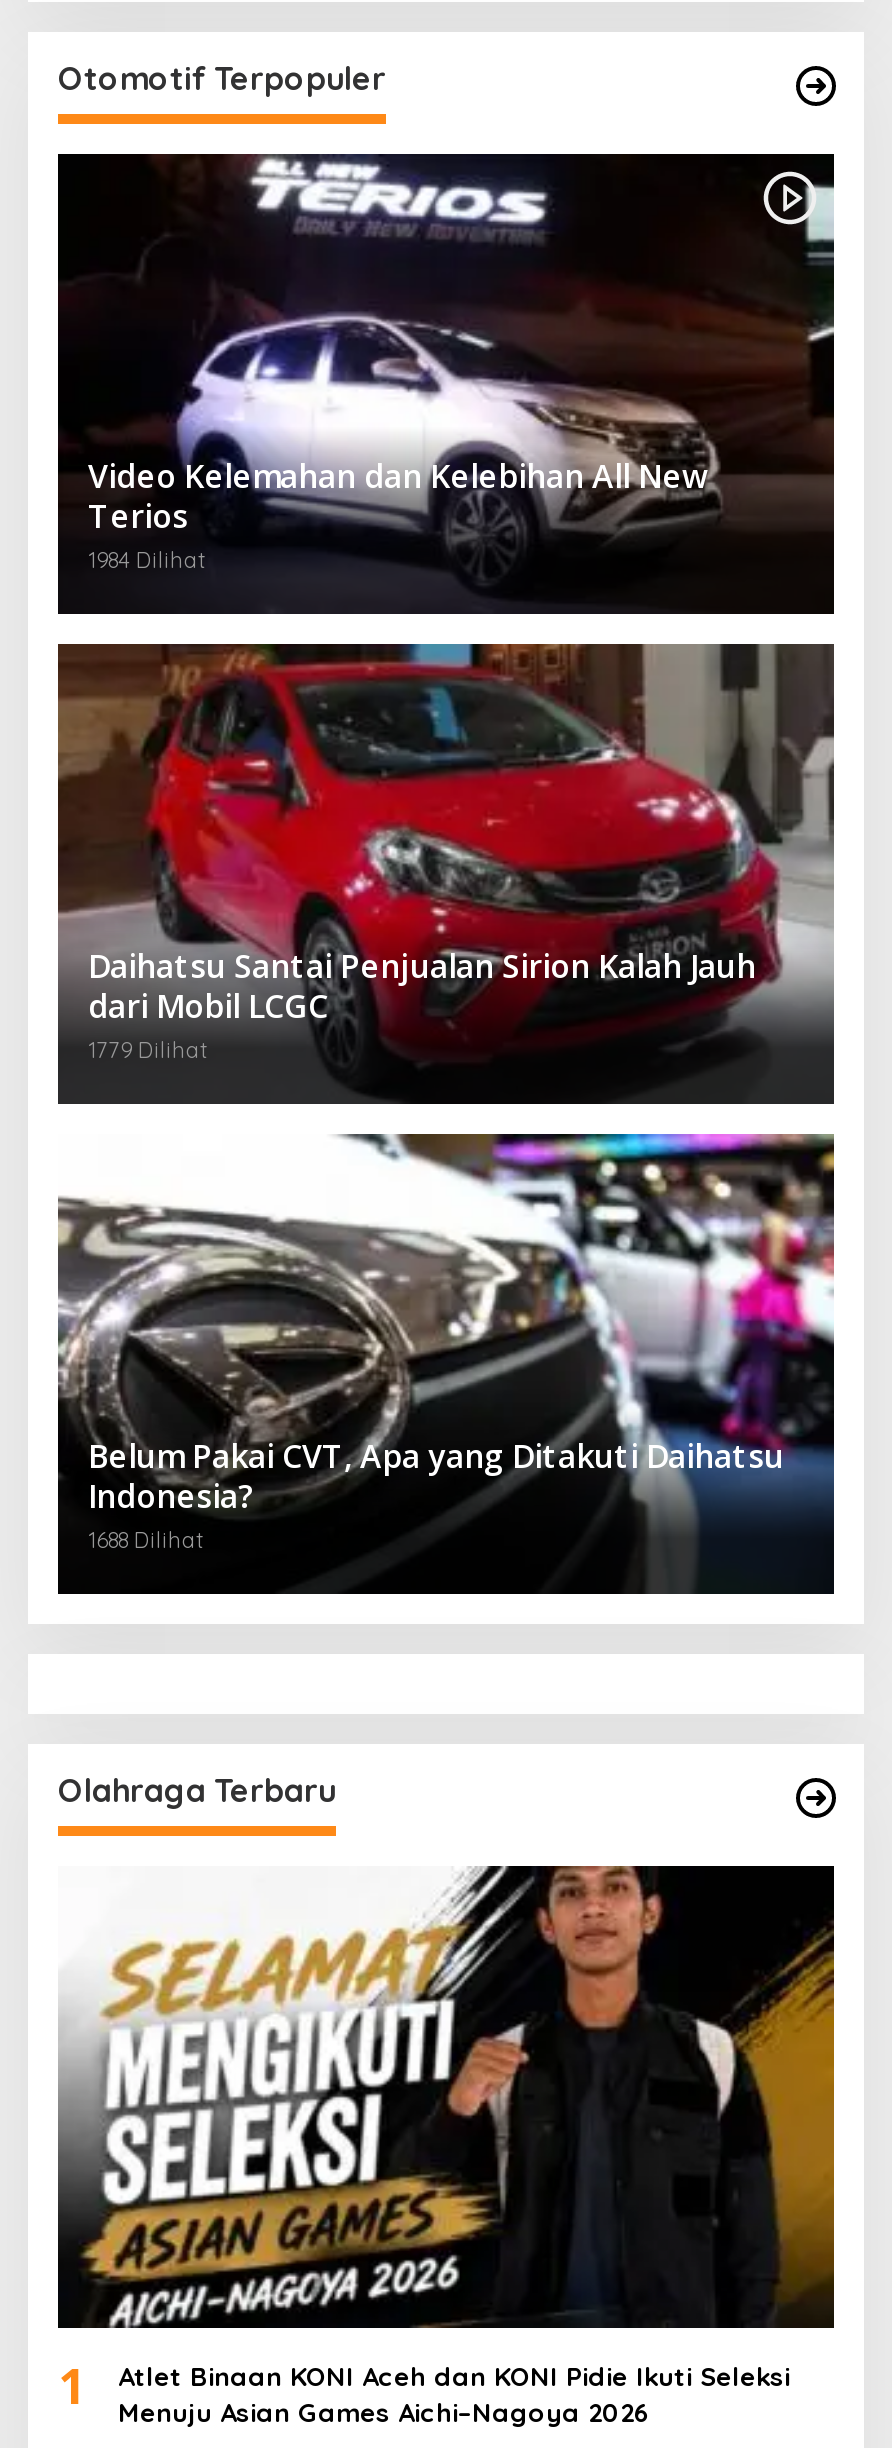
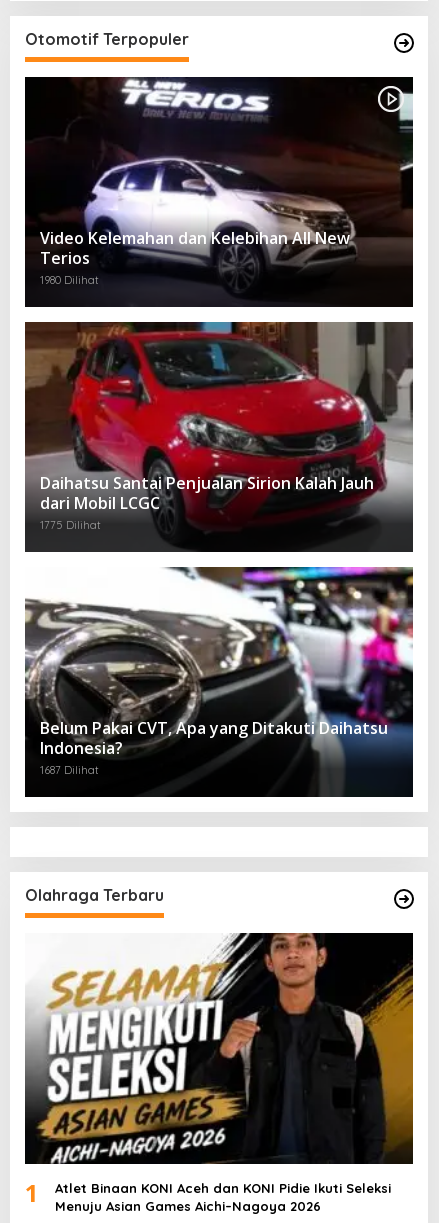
- 1984 Dilihat
+ 1980 Dilihat

- 1779 Dilihat
+ 1775 Dilihat

- 1688 Dilihat
+ 1687 Dilihat
